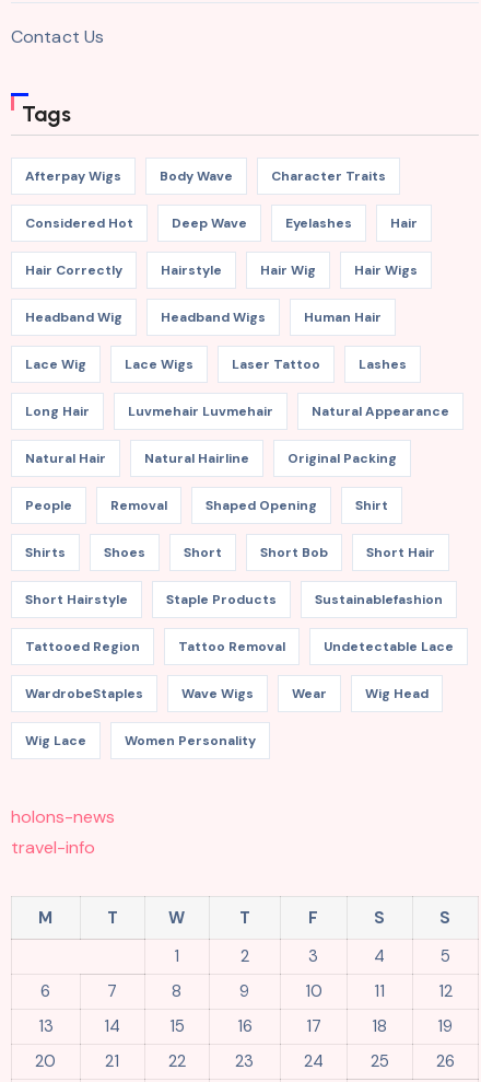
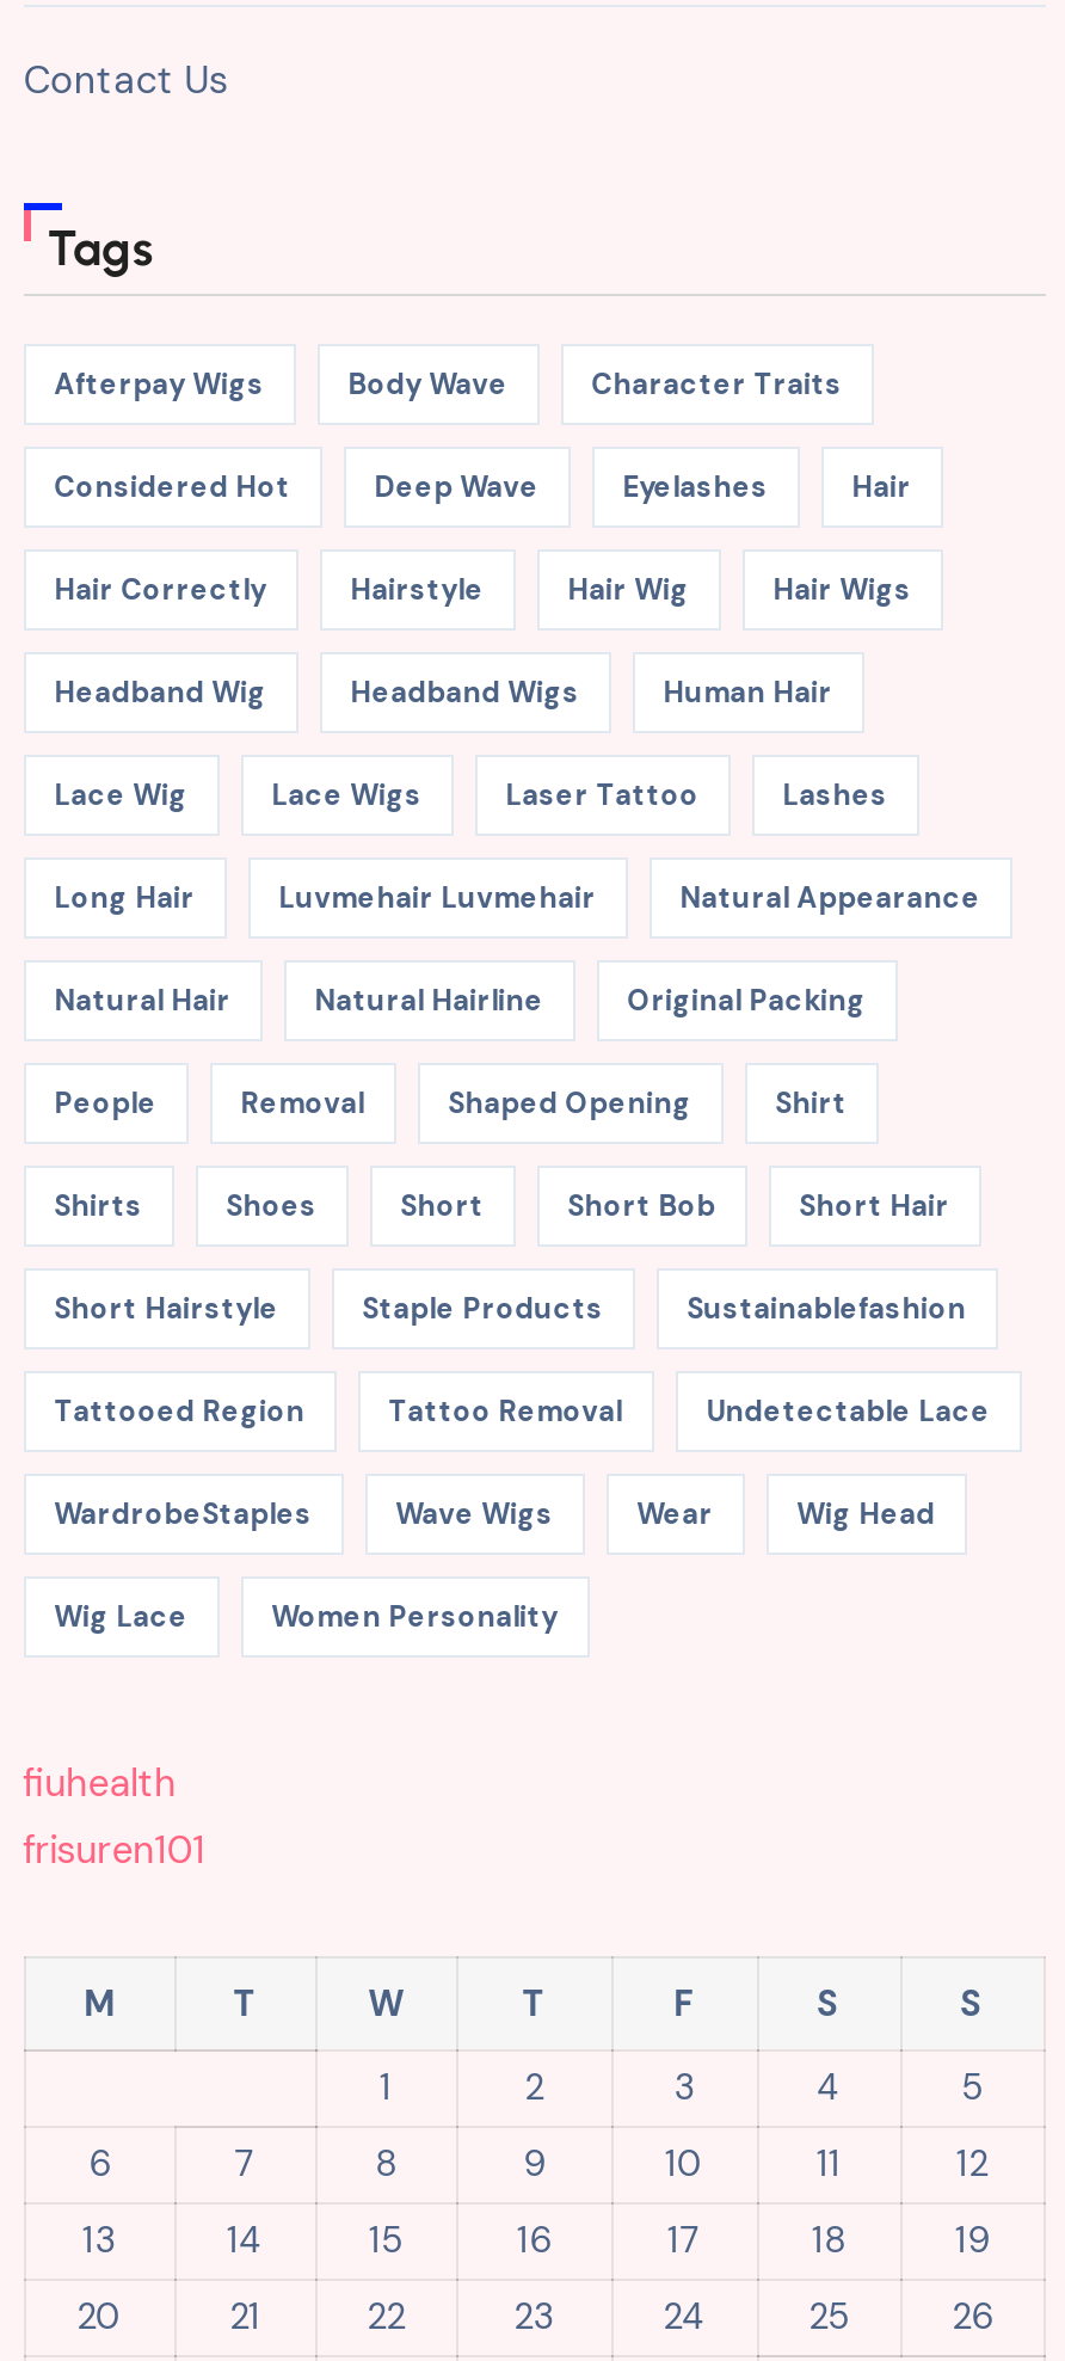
- holons-news
- travel-info
+ fiuhealth
+ frisuren101
